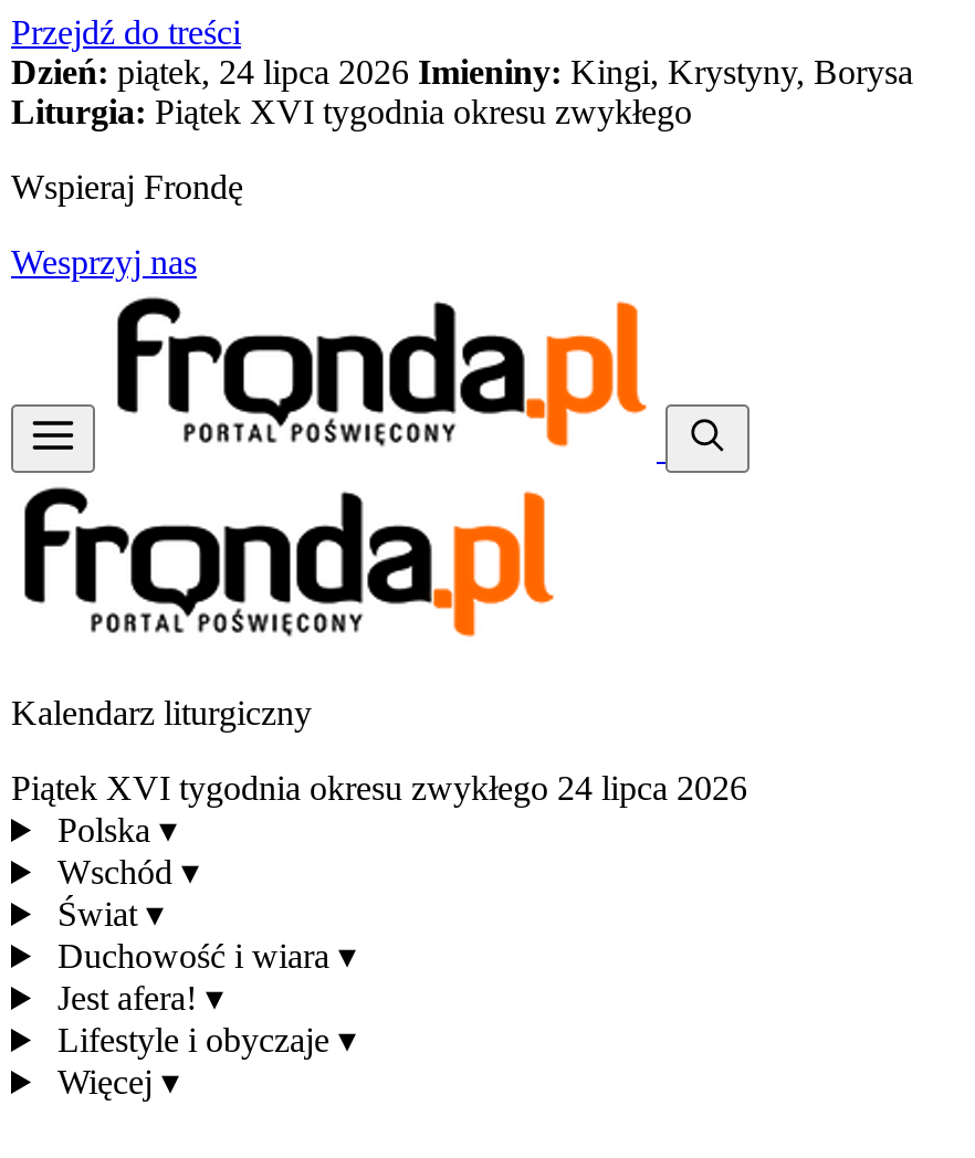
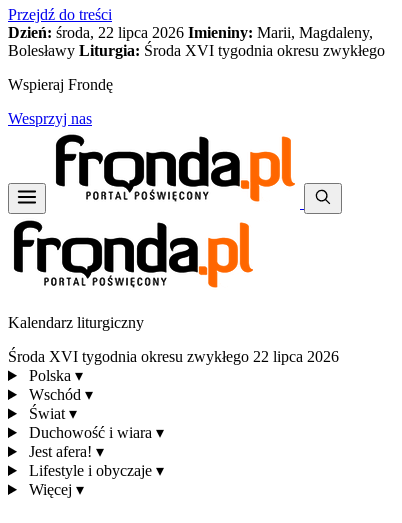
- Dzień: piątek, 24 lipca 2026 Imieniny: Kingi, Krystyny, Borysa
- Liturgia: Piątek XVI tygodnia okresu zwykłego
+ Dzień: środa, 22 lipca 2026 Imieniny: Marii, Magdaleny,
+ Bolesławy Liturgia: Środa XVI tygodnia okresu zwykłego

- Piątek XVI tygodnia okresu zwykłego 24 lipca 2026
+ Środa XVI tygodnia okresu zwykłego 22 lipca 2026
